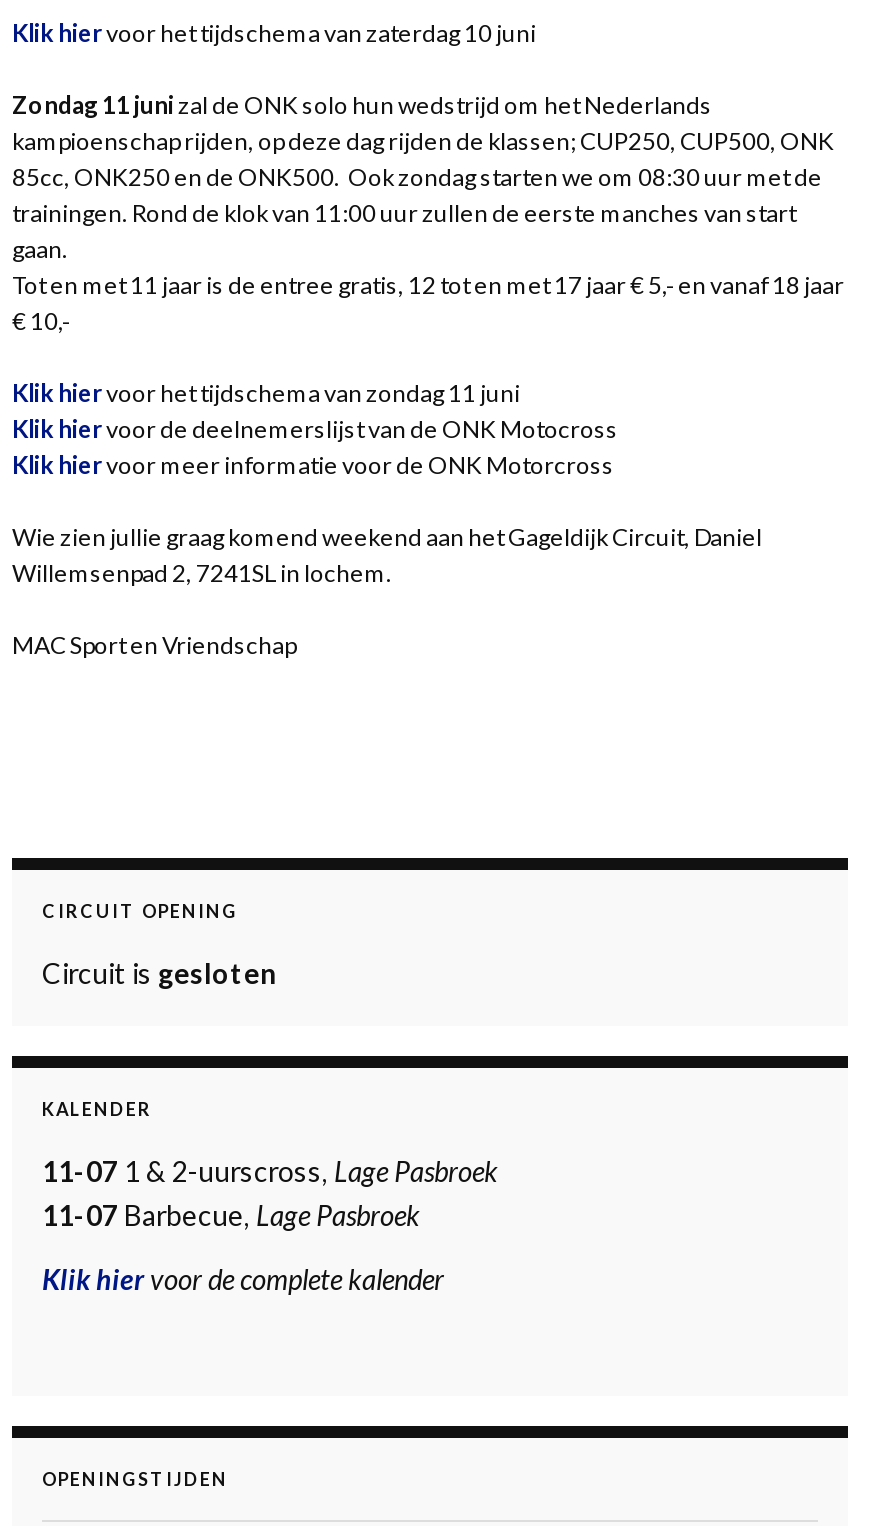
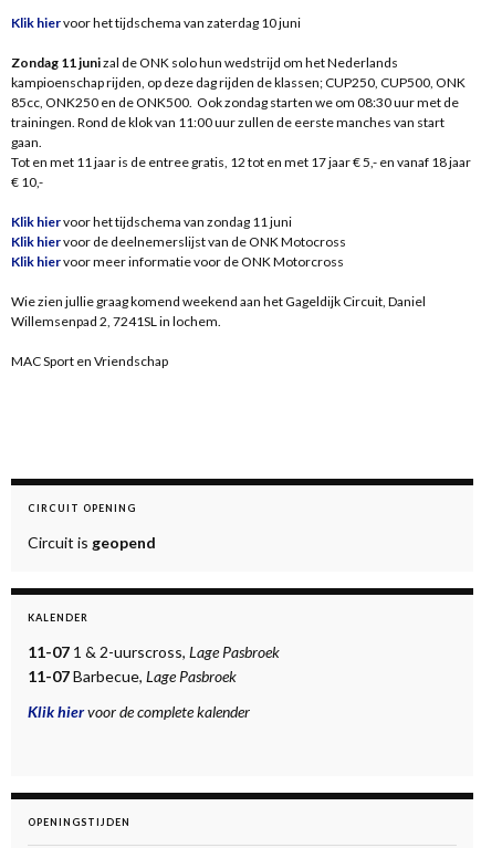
- Circuit is gesloten
+ Circuit is geopend
